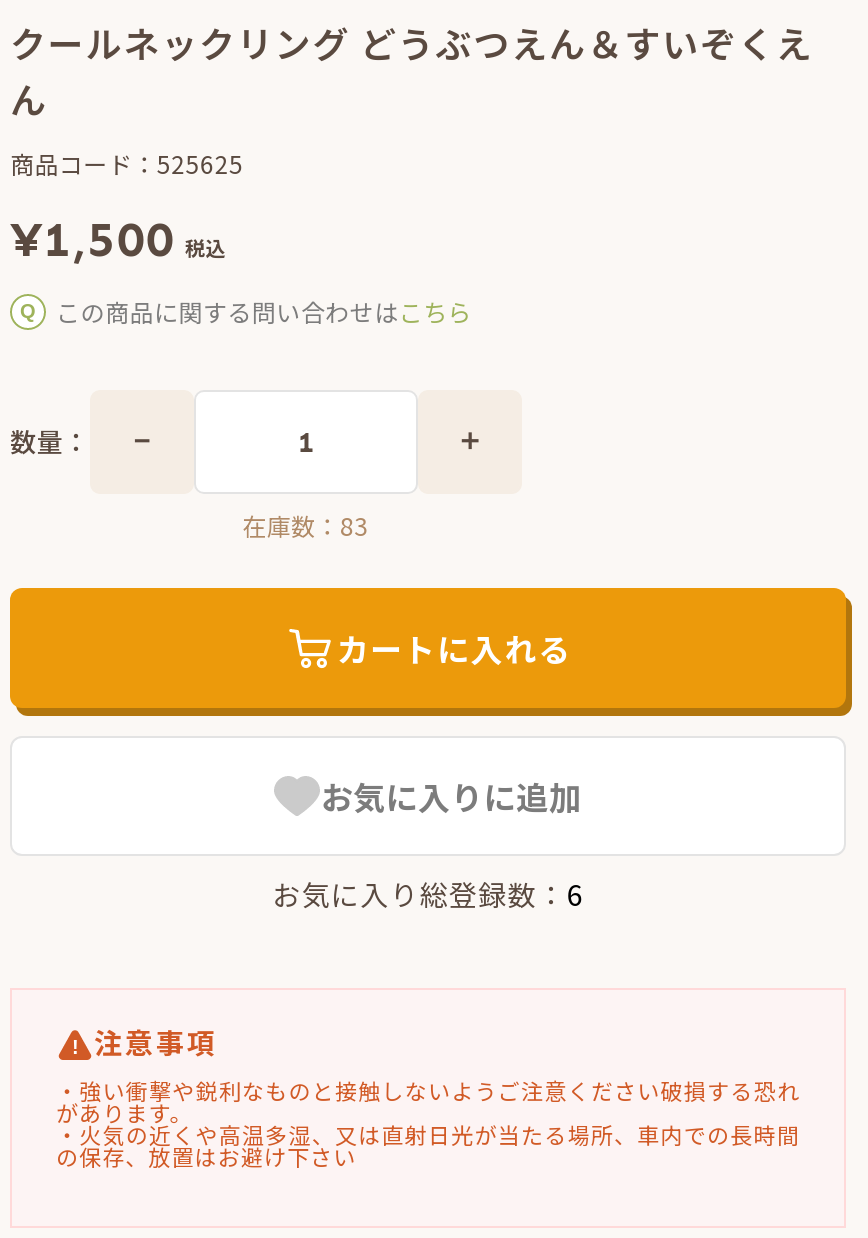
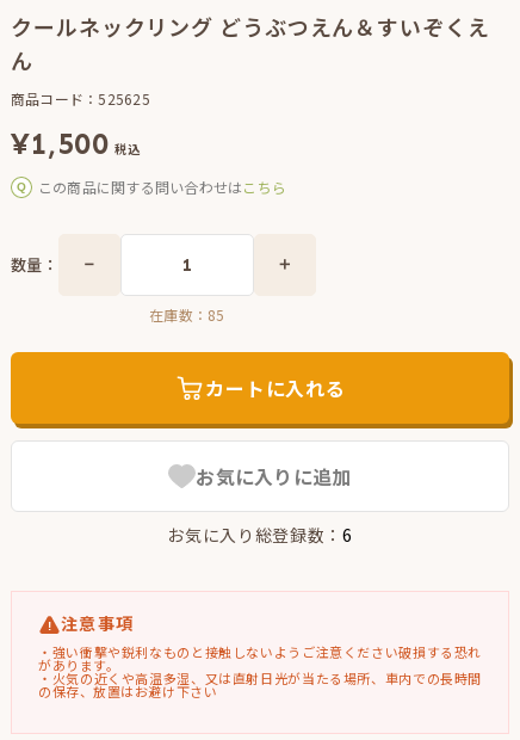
- 在庫数：83
+ 在庫数：85
